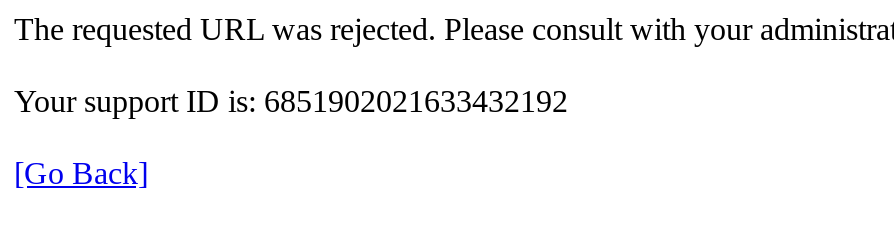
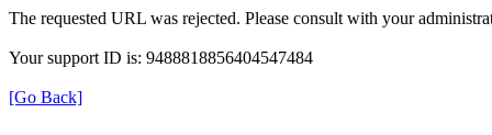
- Your support ID is: 6851902021633432192
+ Your support ID is: 9488818856404547484
